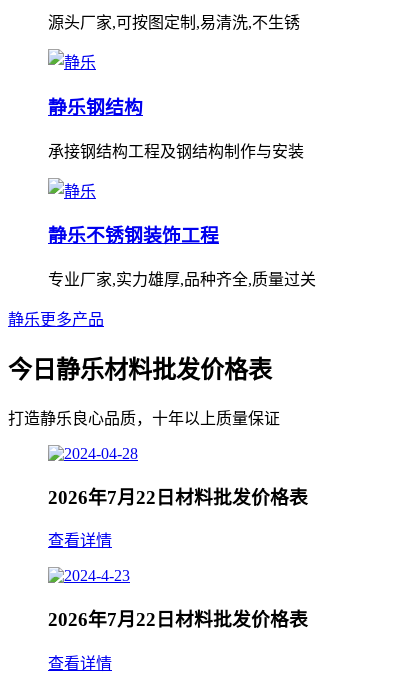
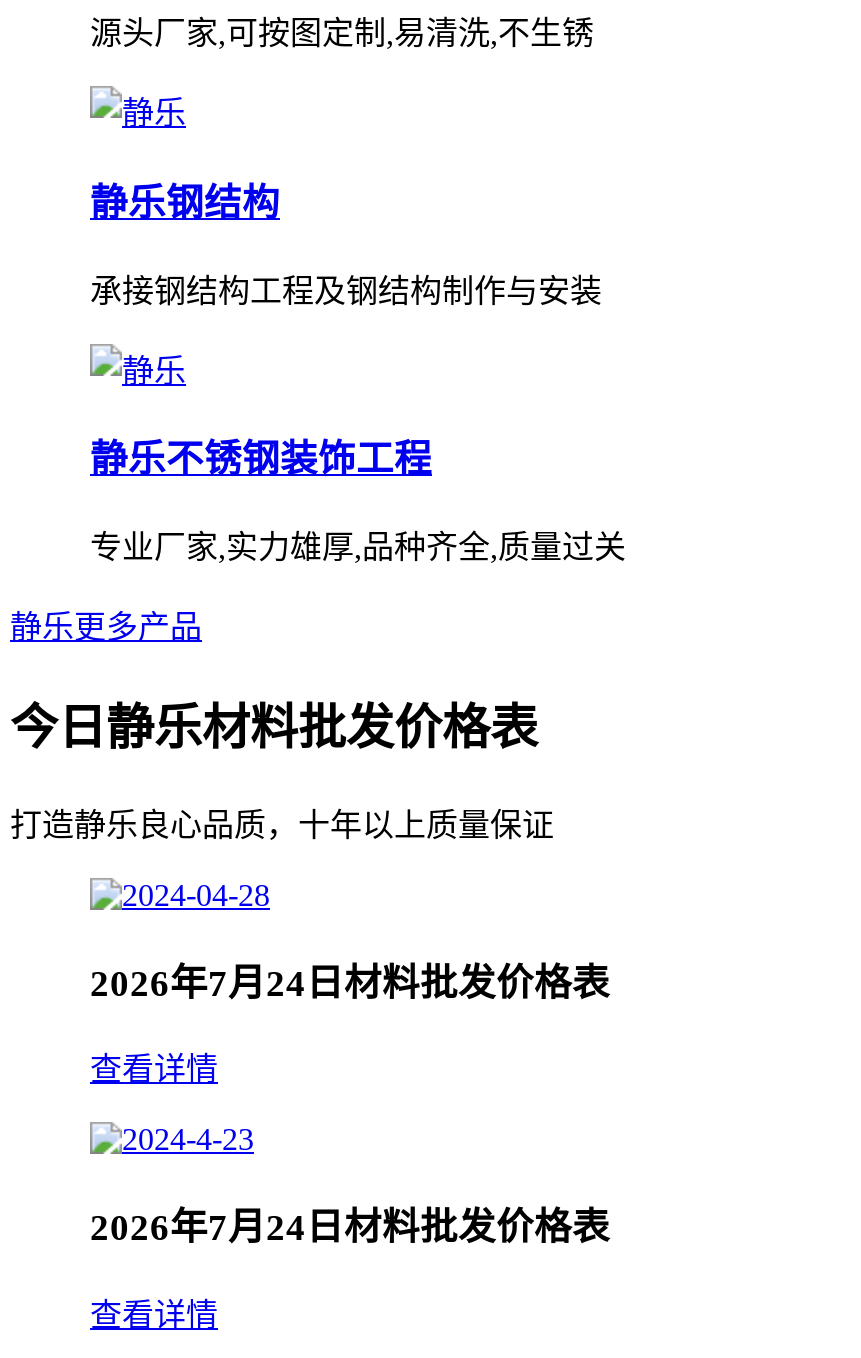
- 2026年7月22日材料批发价格表
+ 2026年7月24日材料批发价格表

- 2026年7月22日材料批发价格表
+ 2026年7月24日材料批发价格表
